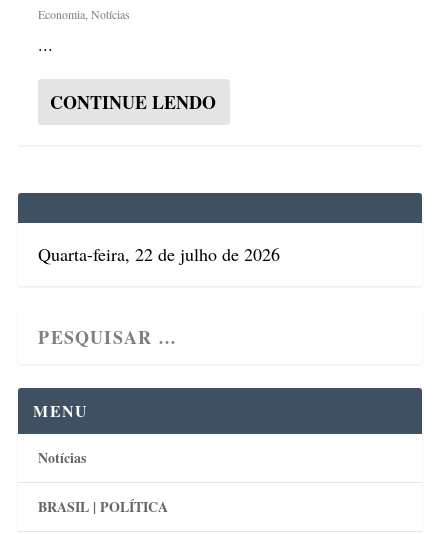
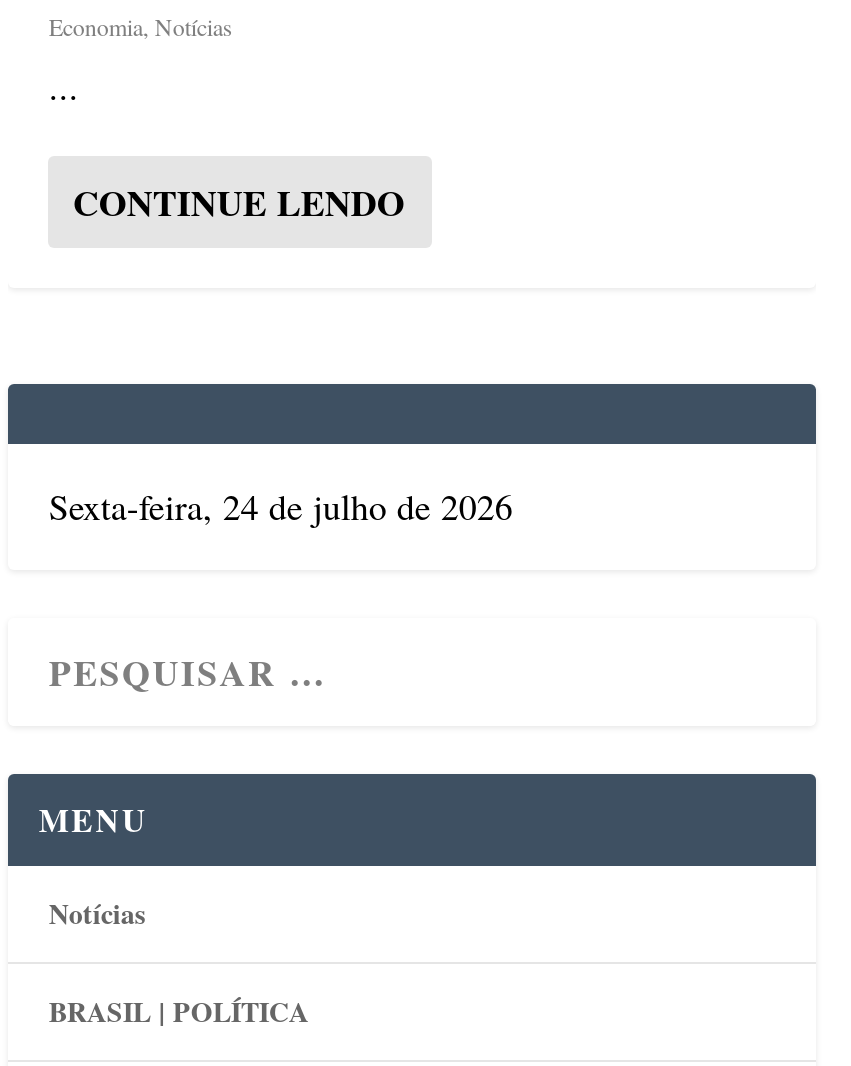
- Quarta-feira, 22 de julho de 2026
+ Sexta-feira, 24 de julho de 2026
